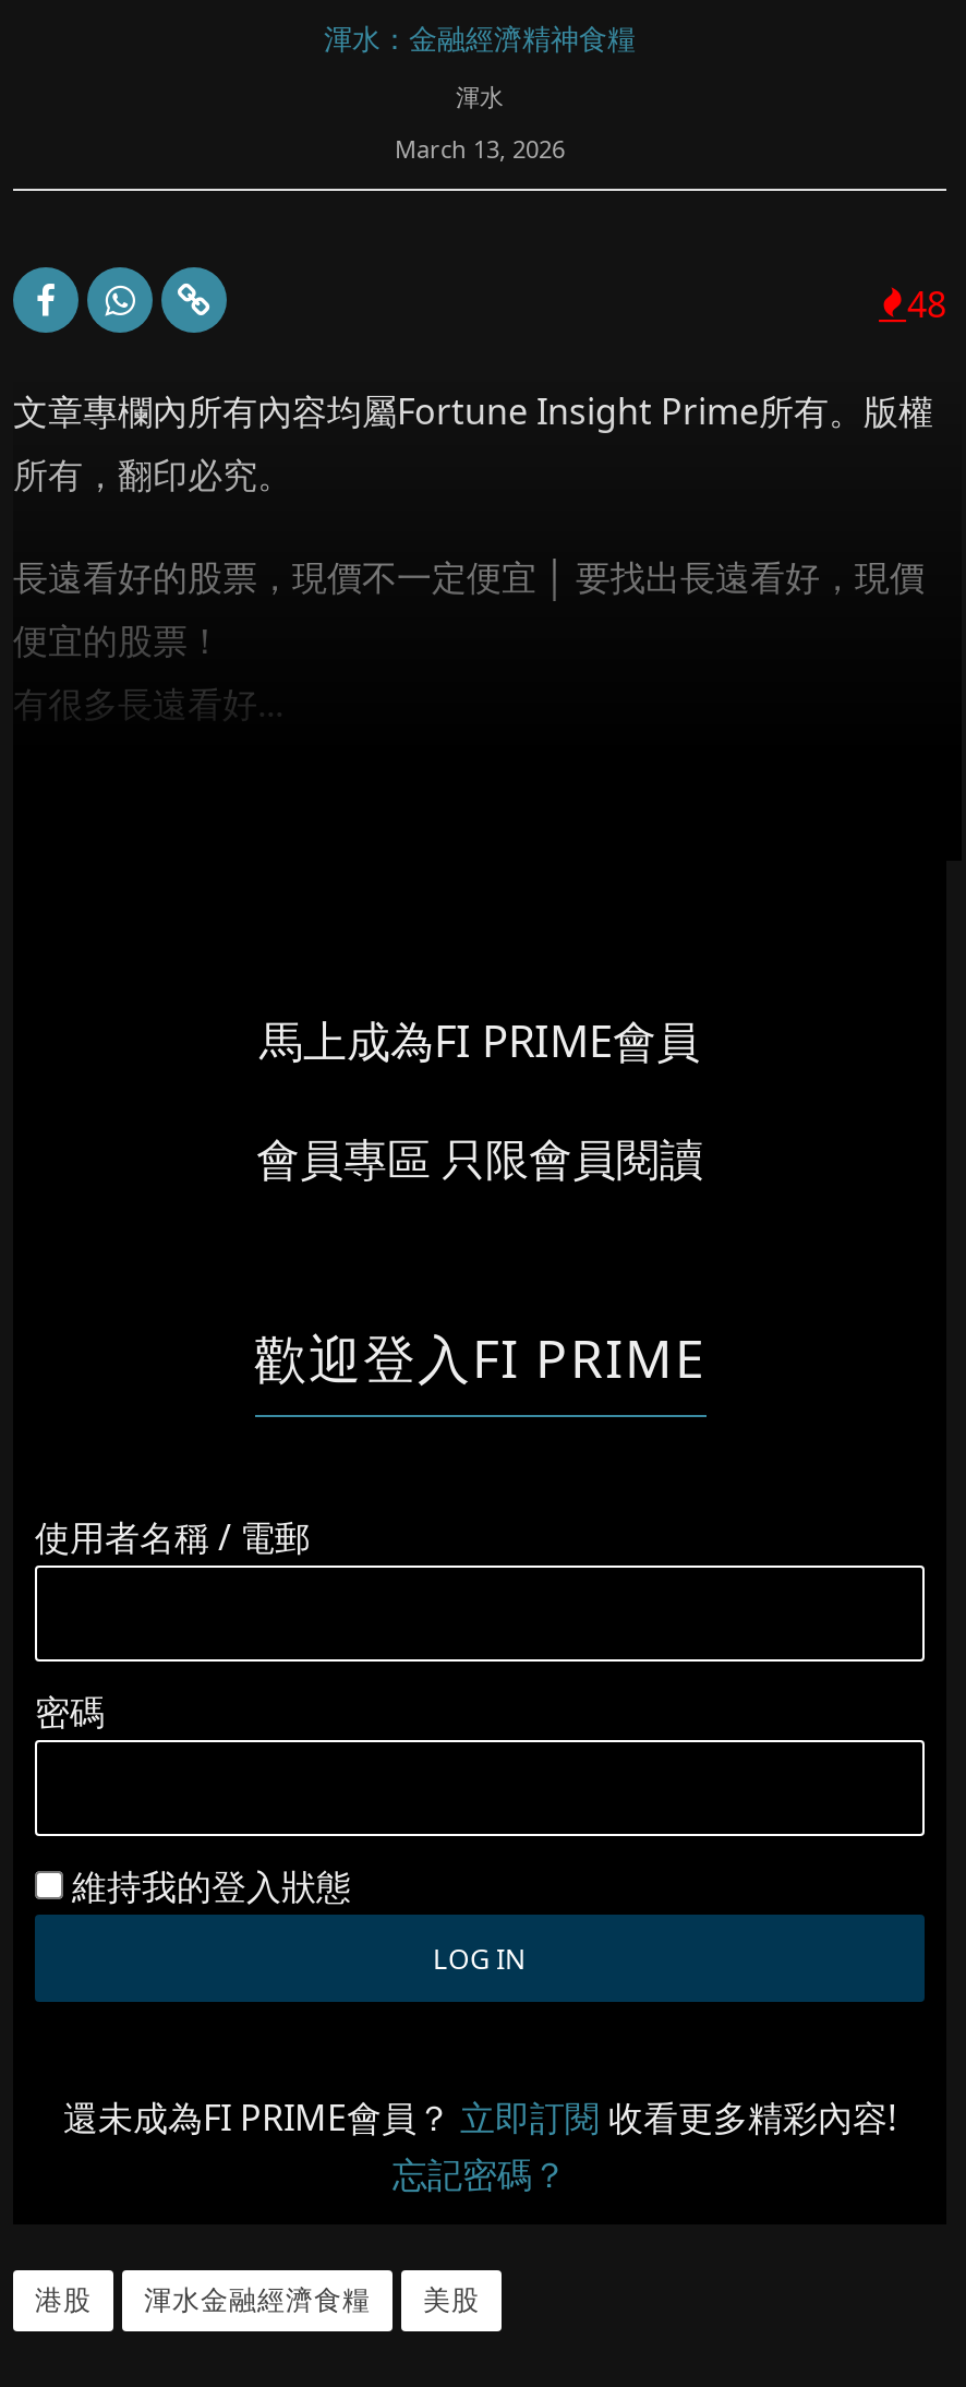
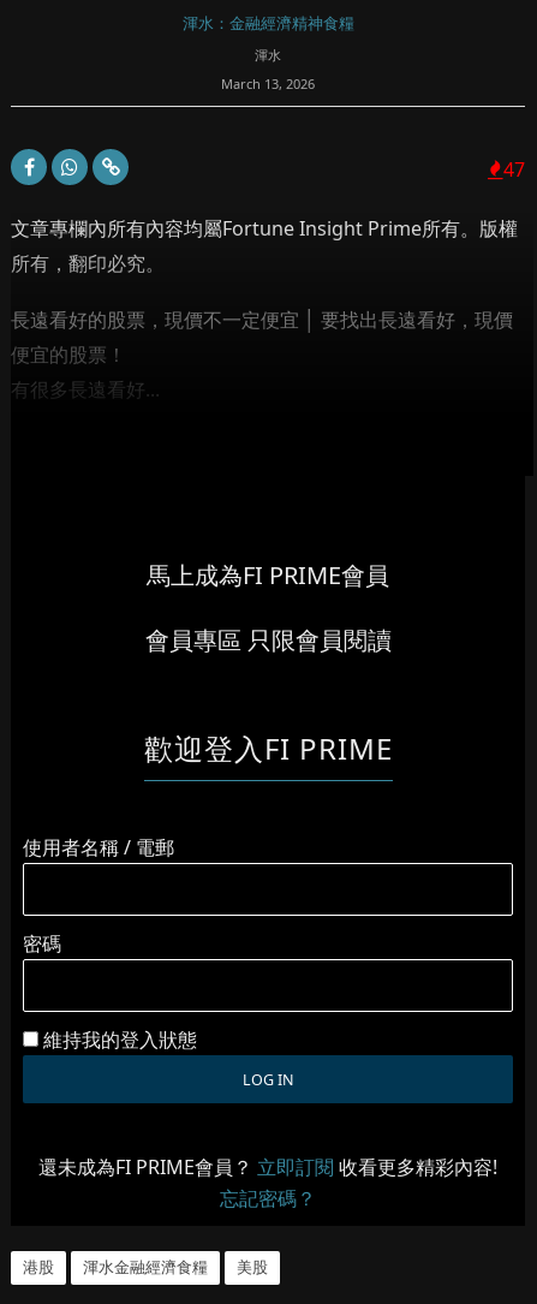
- 48
+ 47
